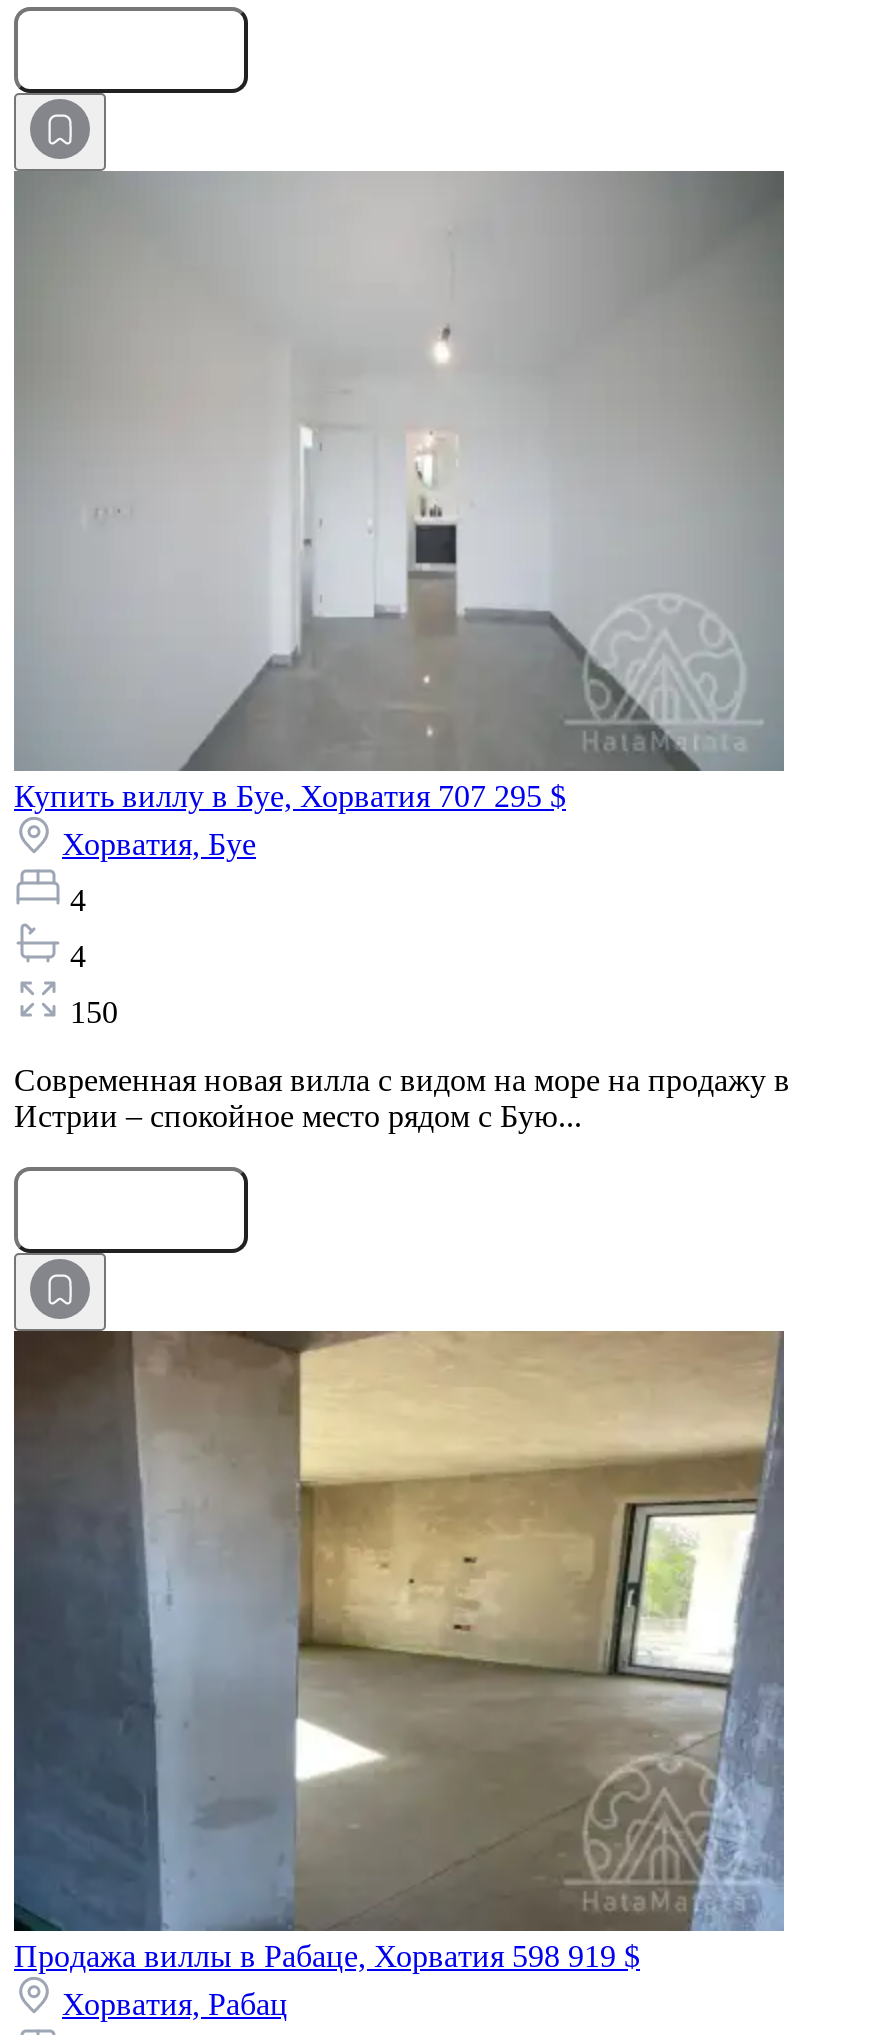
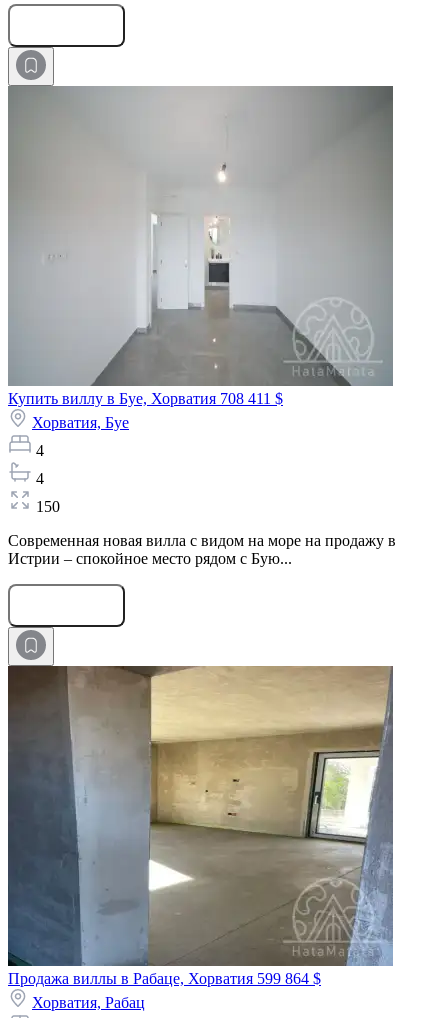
- Купить виллу в Буе, Хорватия 707 295 $
+ Купить виллу в Буе, Хорватия 708 411 $

- Продажа виллы в Рабаце, Хорватия 598 919 $
+ Продажа виллы в Рабаце, Хорватия 599 864 $
